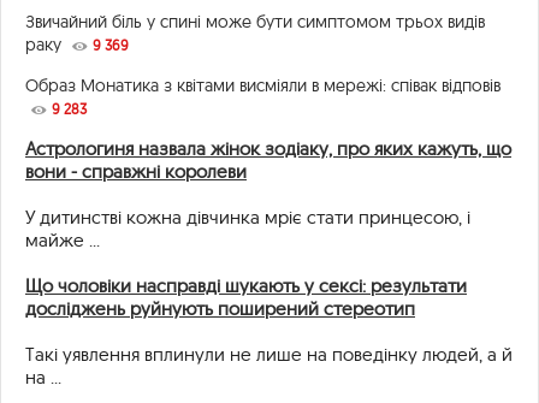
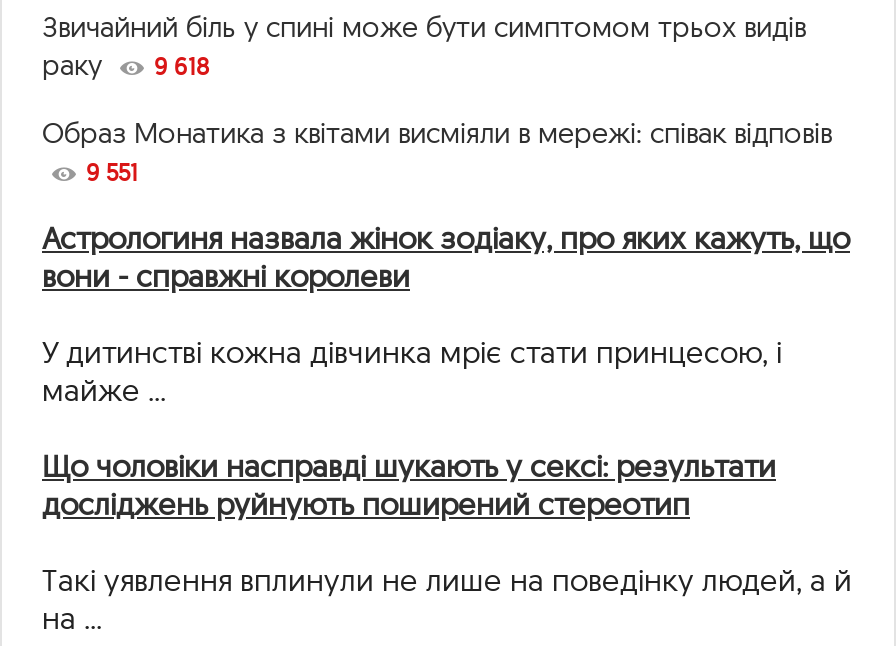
- раку 9 369
+ раку 9 618

- 9 283
+ 9 551
